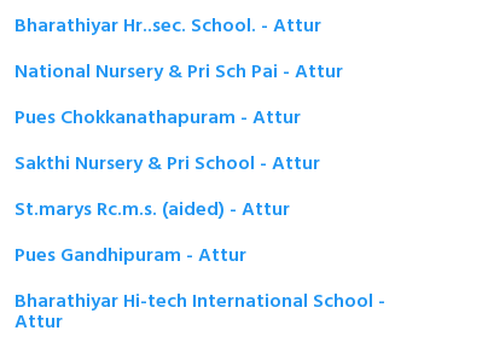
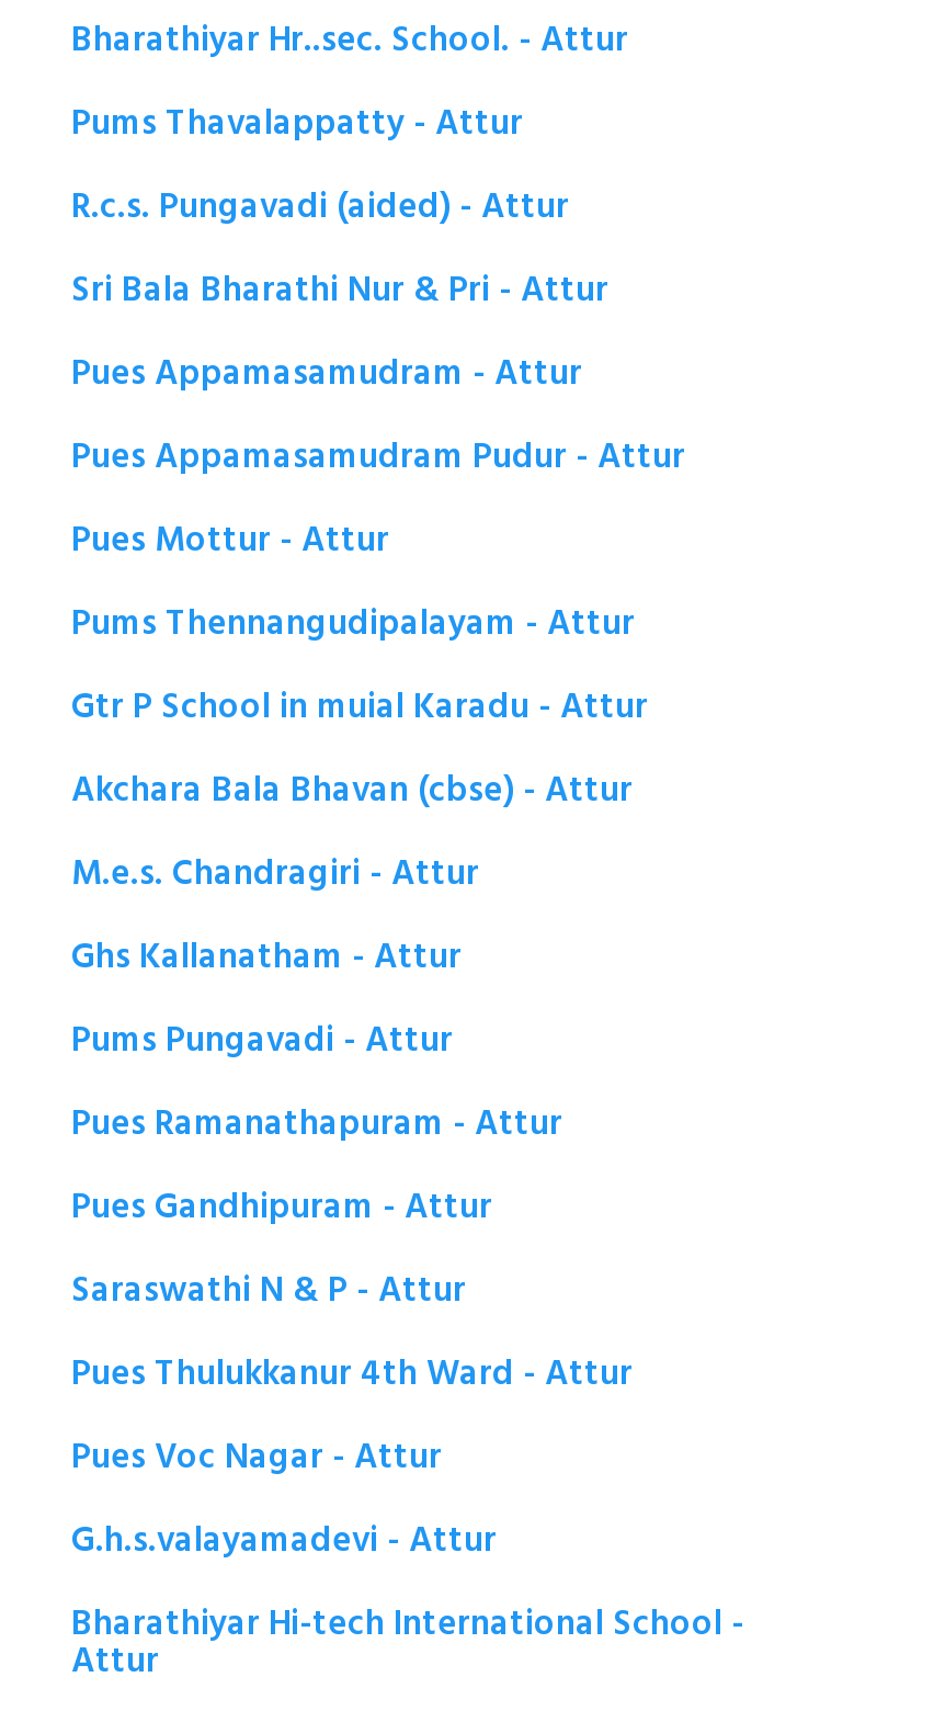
- National Nursery & Pri Sch Pai - Attur
- Pues Chokkanathapuram - Attur
- Sakthi Nursery & Pri School - Attur
- St.marys Rc.m.s. (aided) - Attur
+ Pums Thavalappatty - Attur
+ R.c.s. Pungavadi (aided) - Attur
+ Sri Bala Bharathi Nur & Pri - Attur
+ Pues Appamasamudram - Attur
+ Pues Appamasamudram Pudur - Attur
+ Pues Mottur - Attur
+ Pums Thennangudipalayam - Attur
+ Gtr P School in muial Karadu - Attur
+ Akchara Bala Bhavan (cbse) - Attur
+ M.e.s. Chandragiri - Attur
+ Ghs Kallanatham - Attur
+ Pums Pungavadi - Attur
+ Pues Ramanathapuram - Attur

+ Saraswathi N & P - Attur
+ Pues Thulukkanur 4th Ward - Attur
+ Pues Voc Nagar - Attur
+ G.h.s.valayamadevi - Attur
